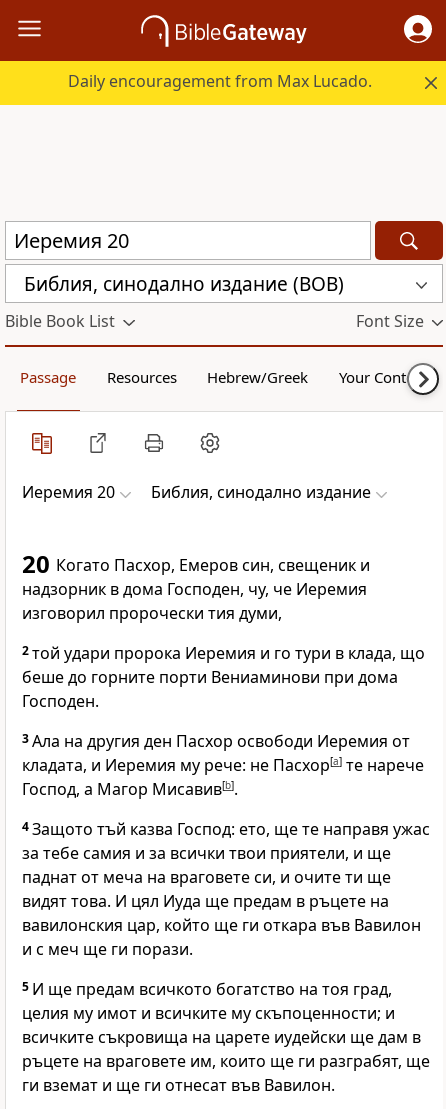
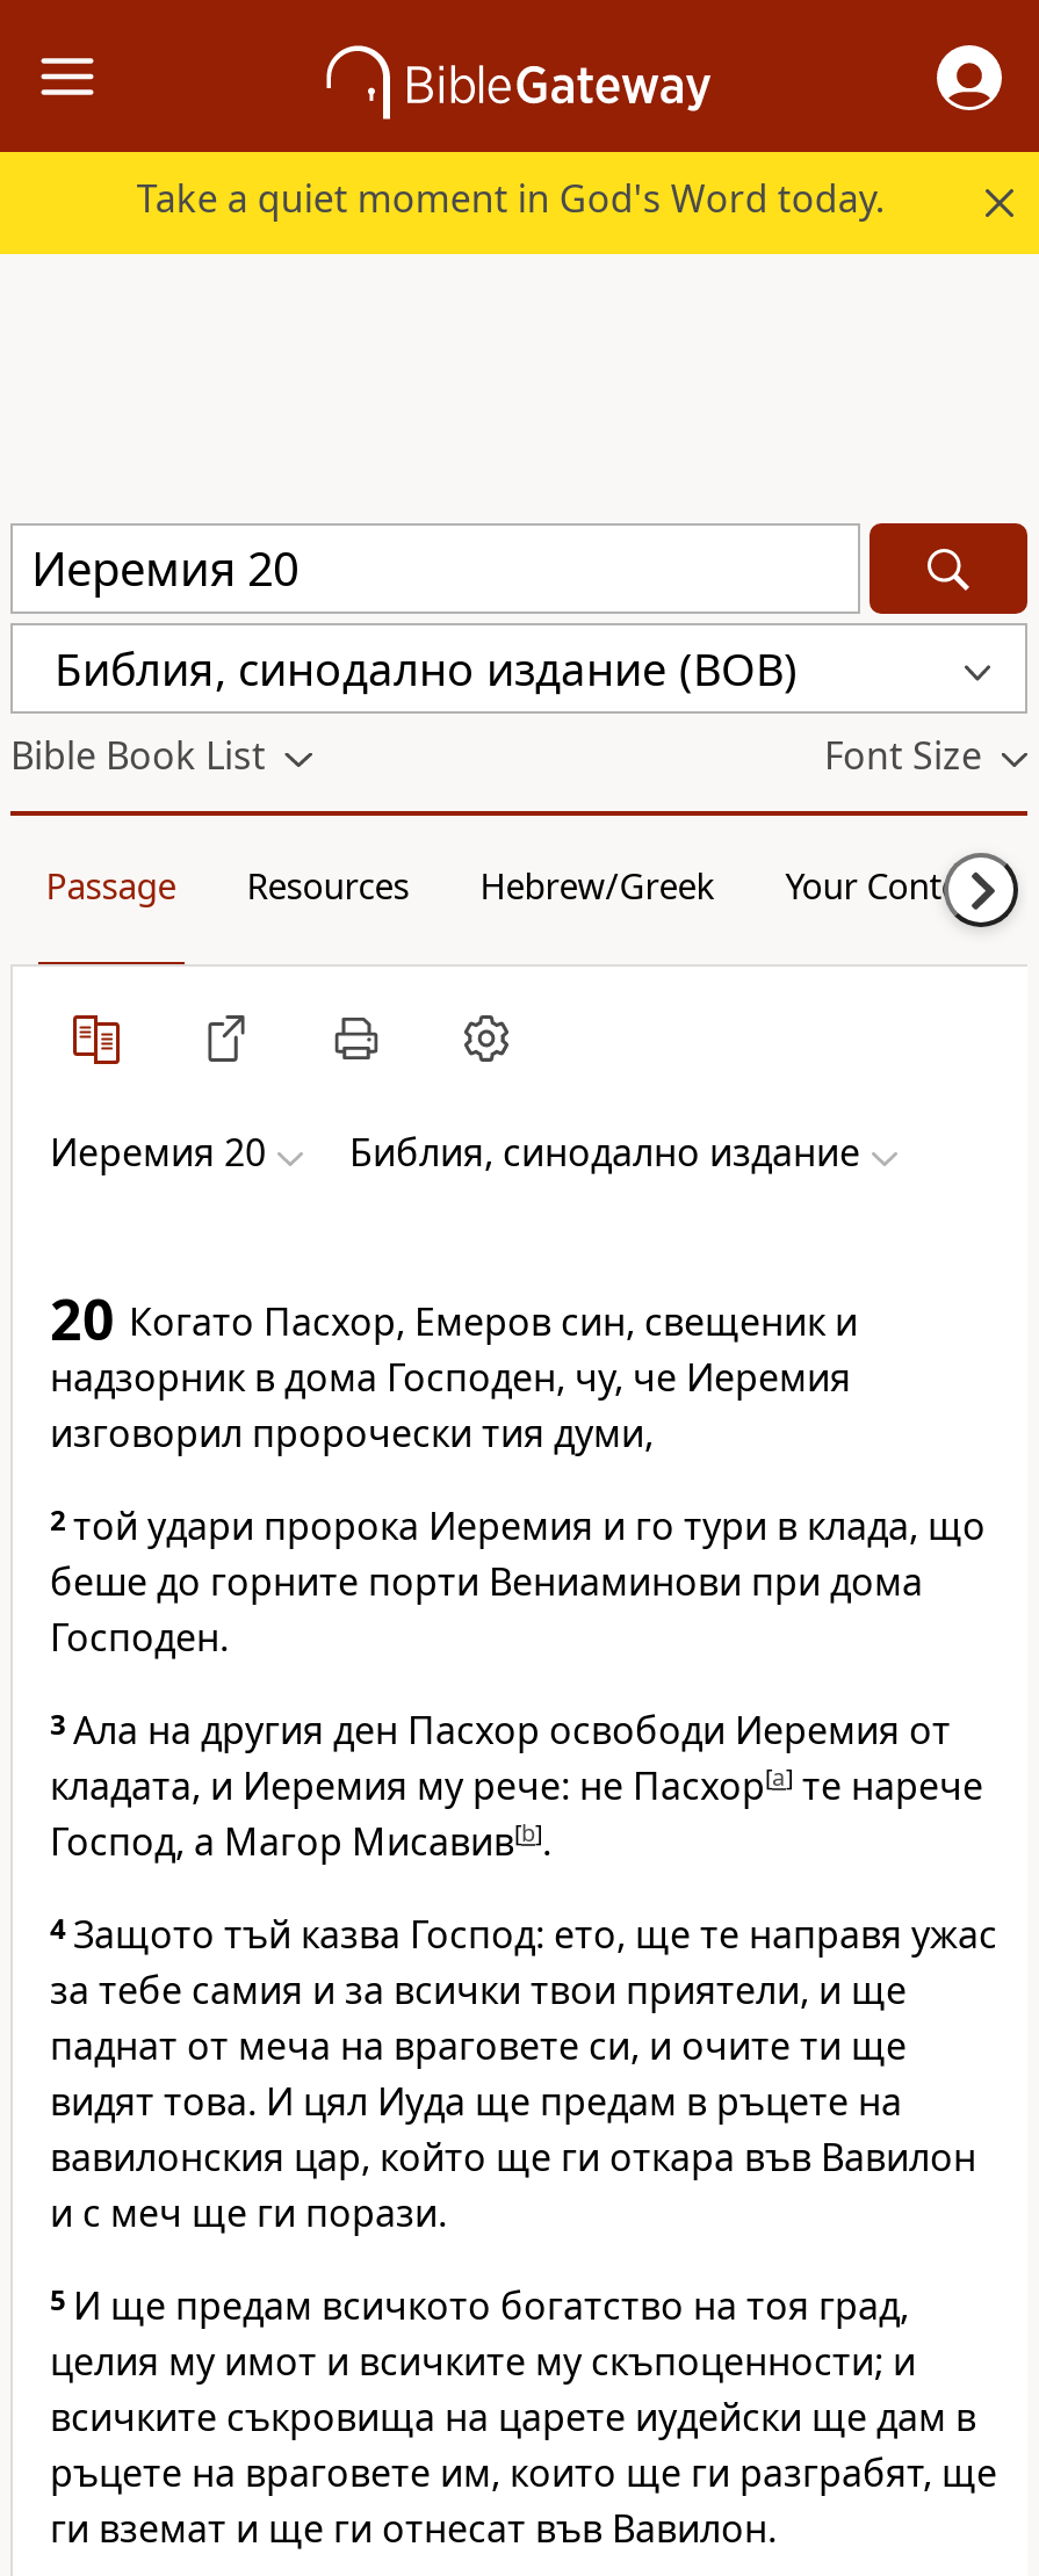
- Daily encouragement from Max Lucado.
+ Take a quiet moment in God's Word today.
